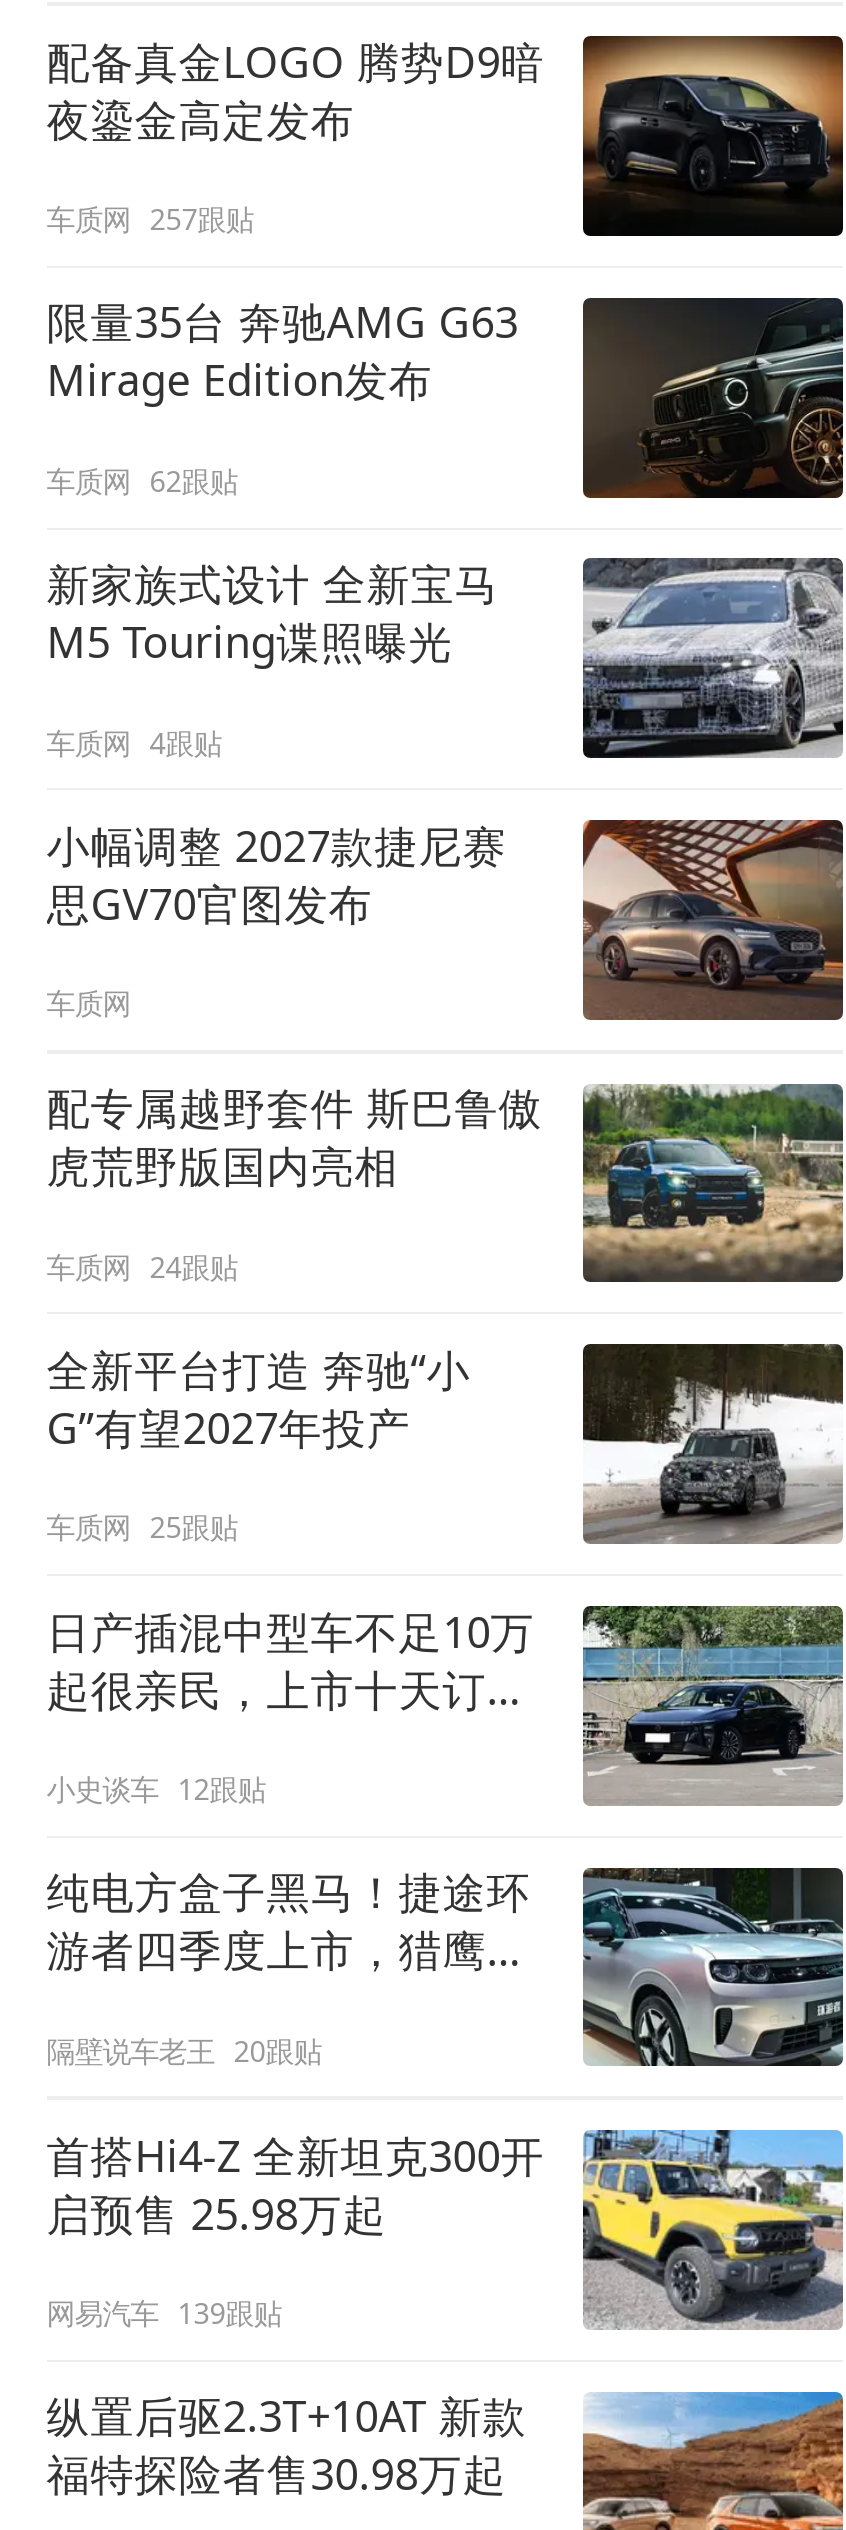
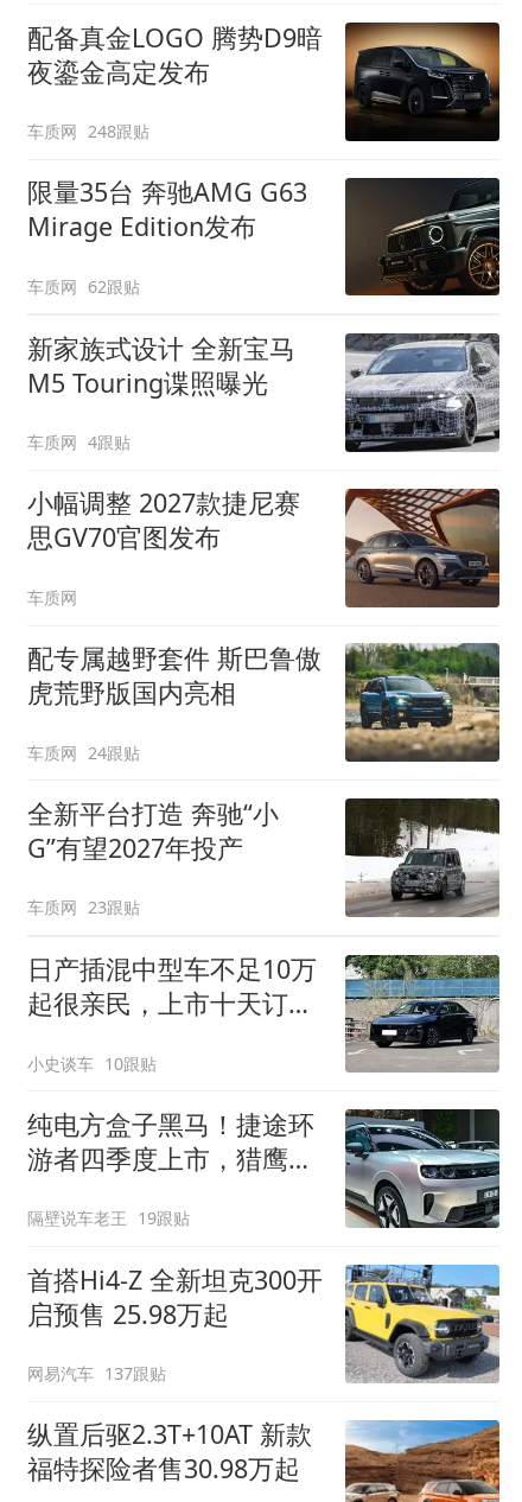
- 车质网 257跟贴
+ 车质网 248跟贴

- 车质网 25跟贴
+ 车质网 23跟贴

- 小史谈车 12跟贴
+ 小史谈车 10跟贴

- 隔壁说车老王 20跟贴
+ 隔壁说车老王 19跟贴

- 网易汽车 139跟贴
+ 网易汽车 137跟贴
